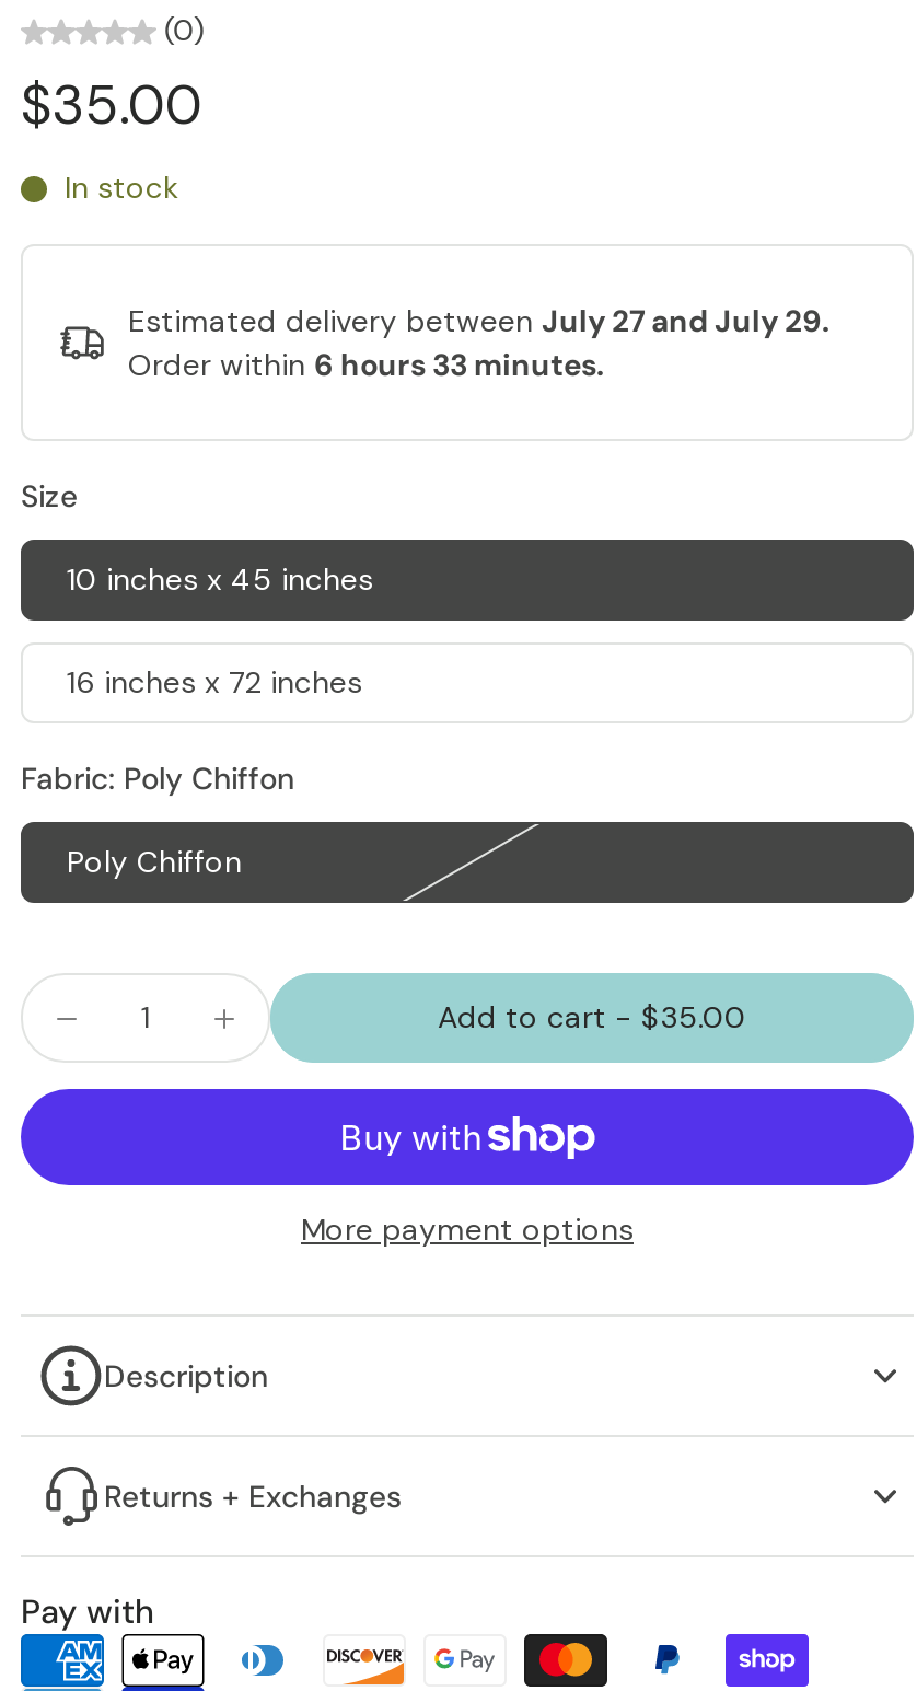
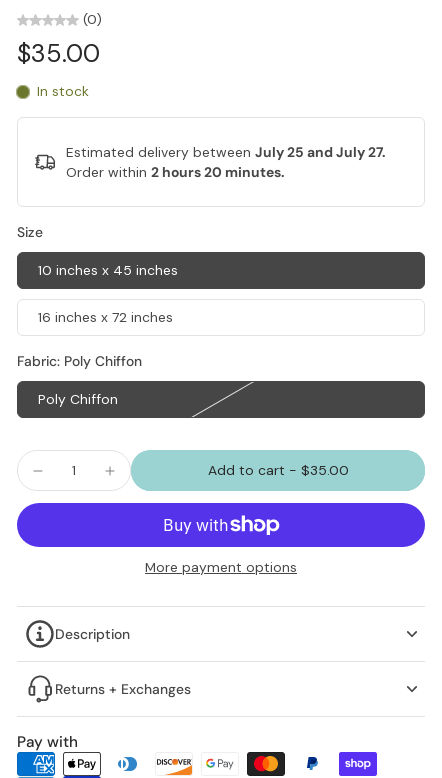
- Estimated delivery between July 27 and July 29.
+ Estimated delivery between July 25 and July 27.

- Order within 6 hours 33 minutes.
+ Order within 2 hours 20 minutes.
